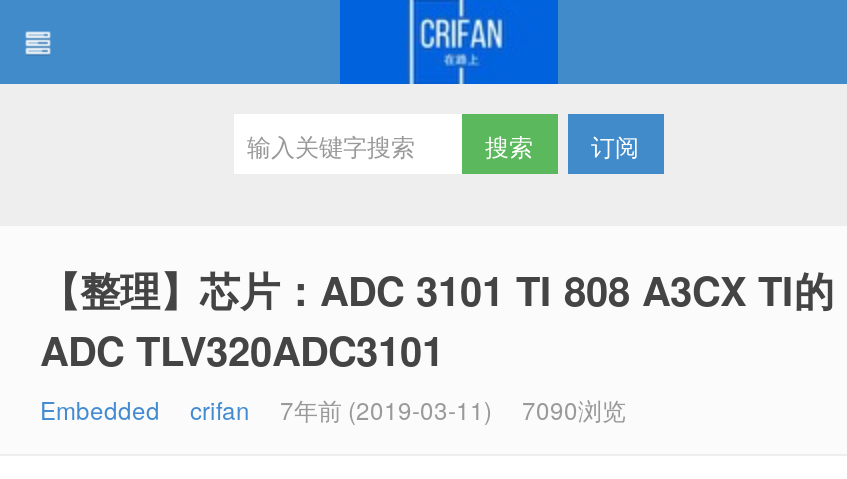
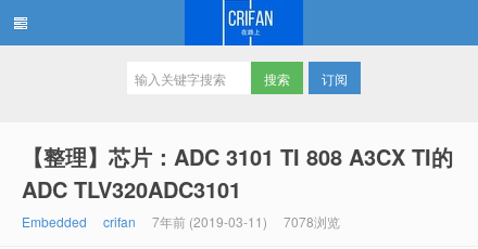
- Embedded crifan 7年前 (2019-03-11) 7090浏览
+ Embedded crifan 7年前 (2019-03-11) 7078浏览
